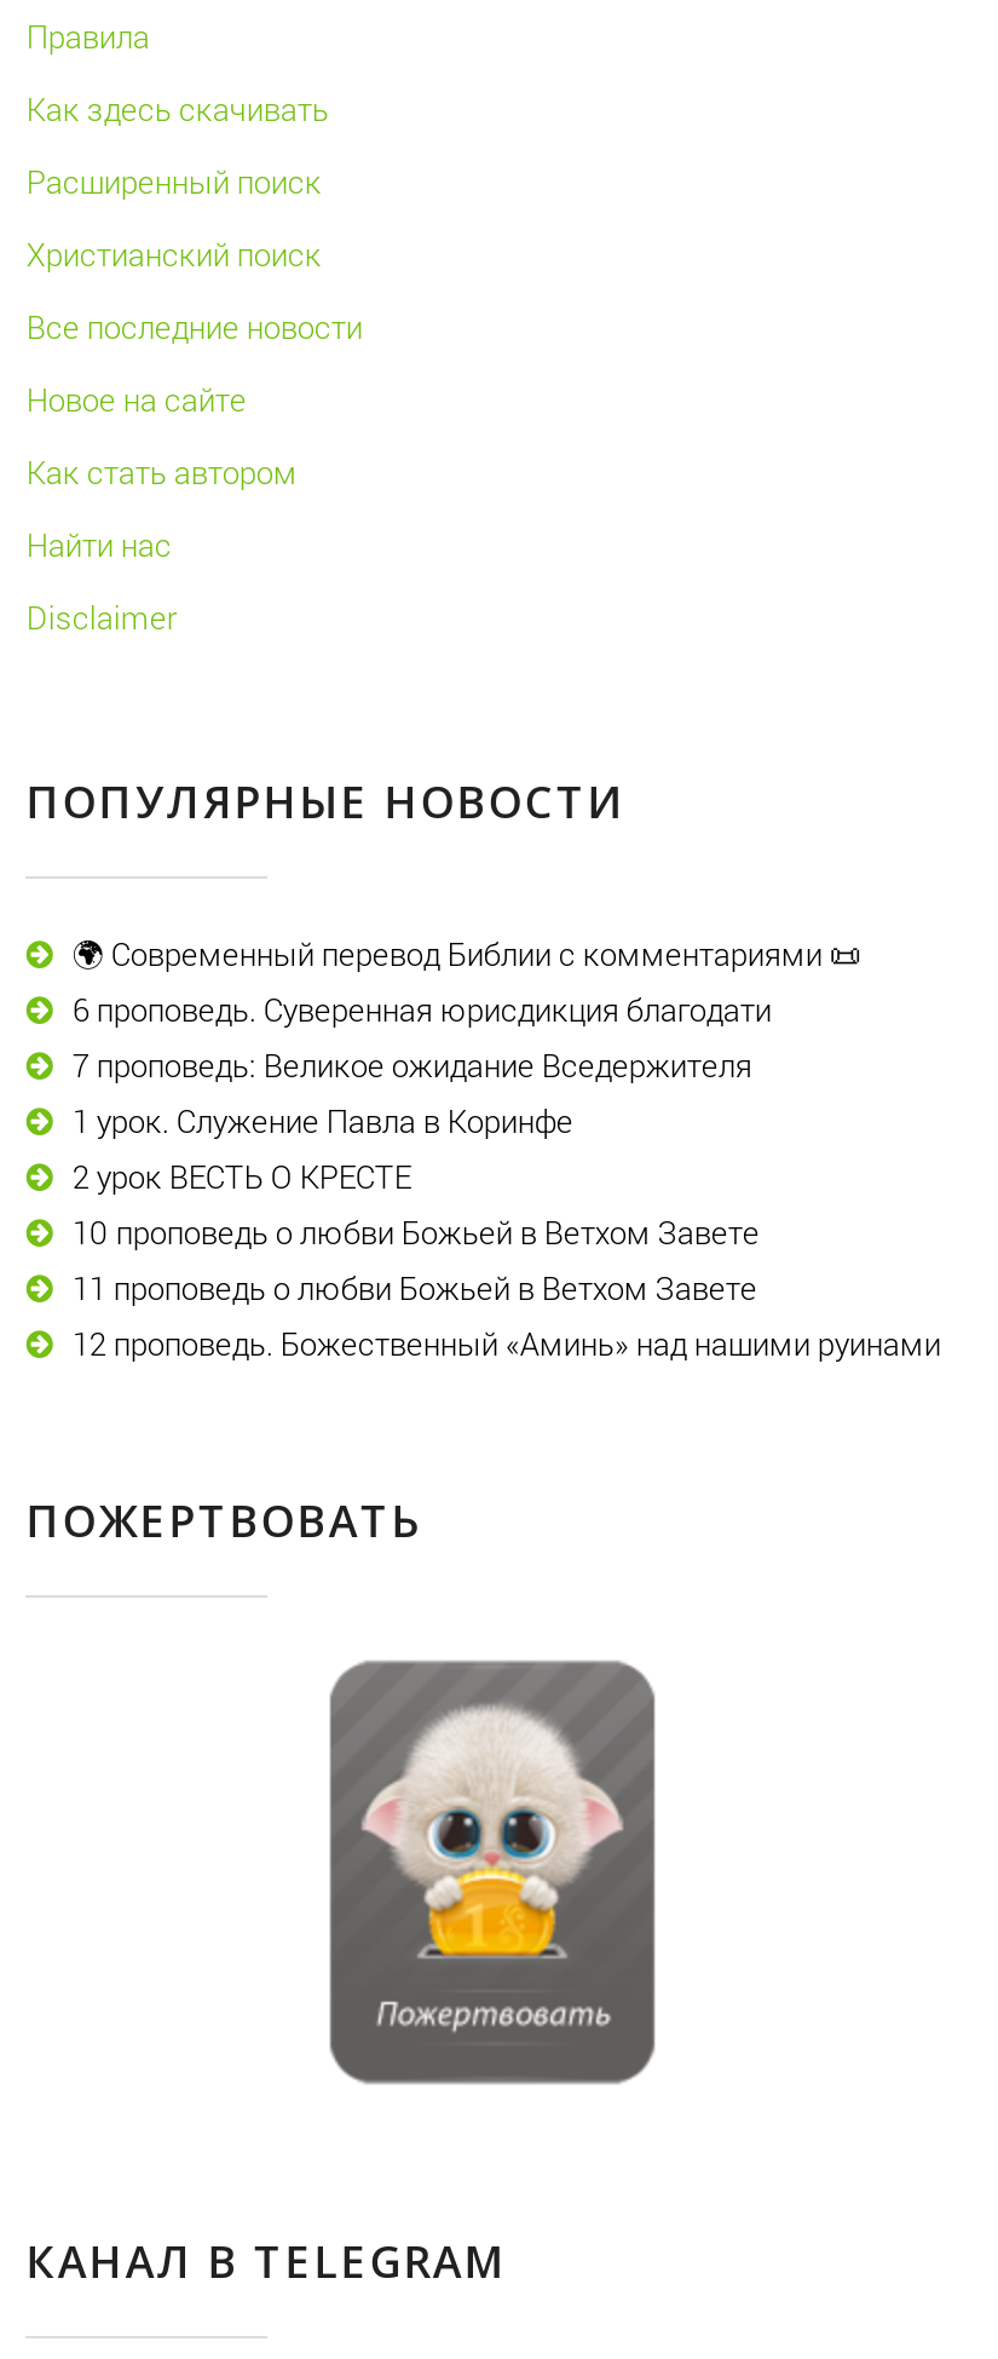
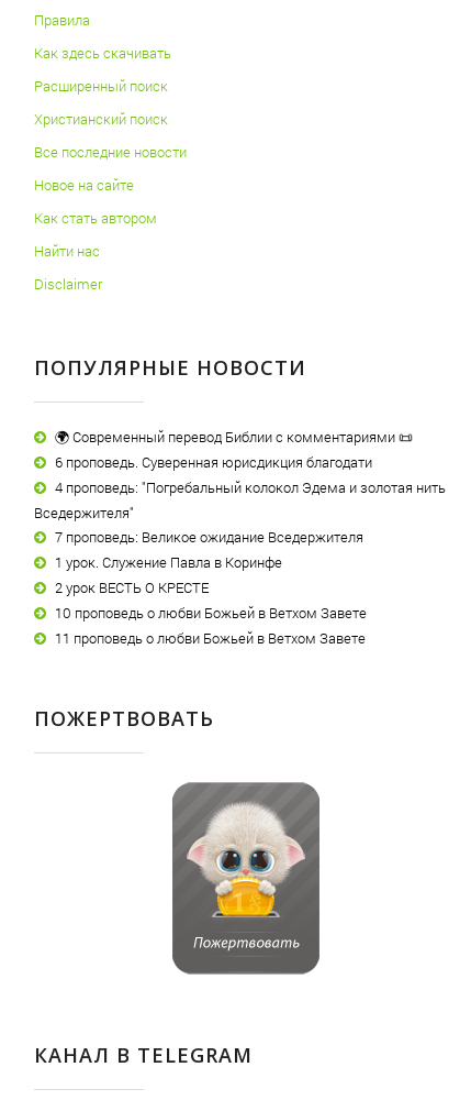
+ 4 проповедь: "Погребальный колокол Эдема и золотая нить
+ Вседержителя"

moved down: 7 проповедь: Великое ожидание Вседержителя | 1 урок. Служение Павла в Коринфе | 2 урок ВЕСТЬ О КРЕСТЕ | 10 проповедь о любви Божьей в Ветхом Завете | 11 проповедь о любви Божьей в Ветхом Завете

- 12 проповедь. Божественный «Аминь» над нашими руинами
